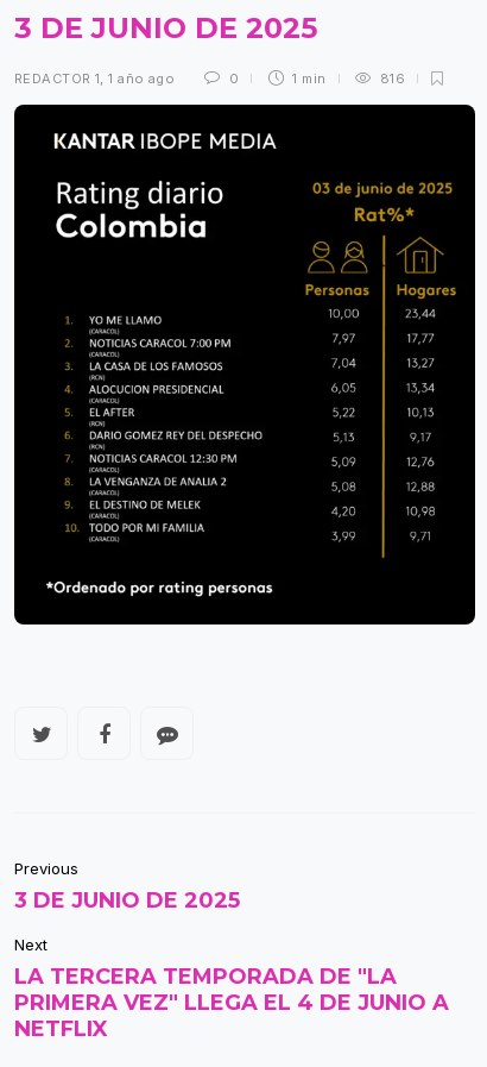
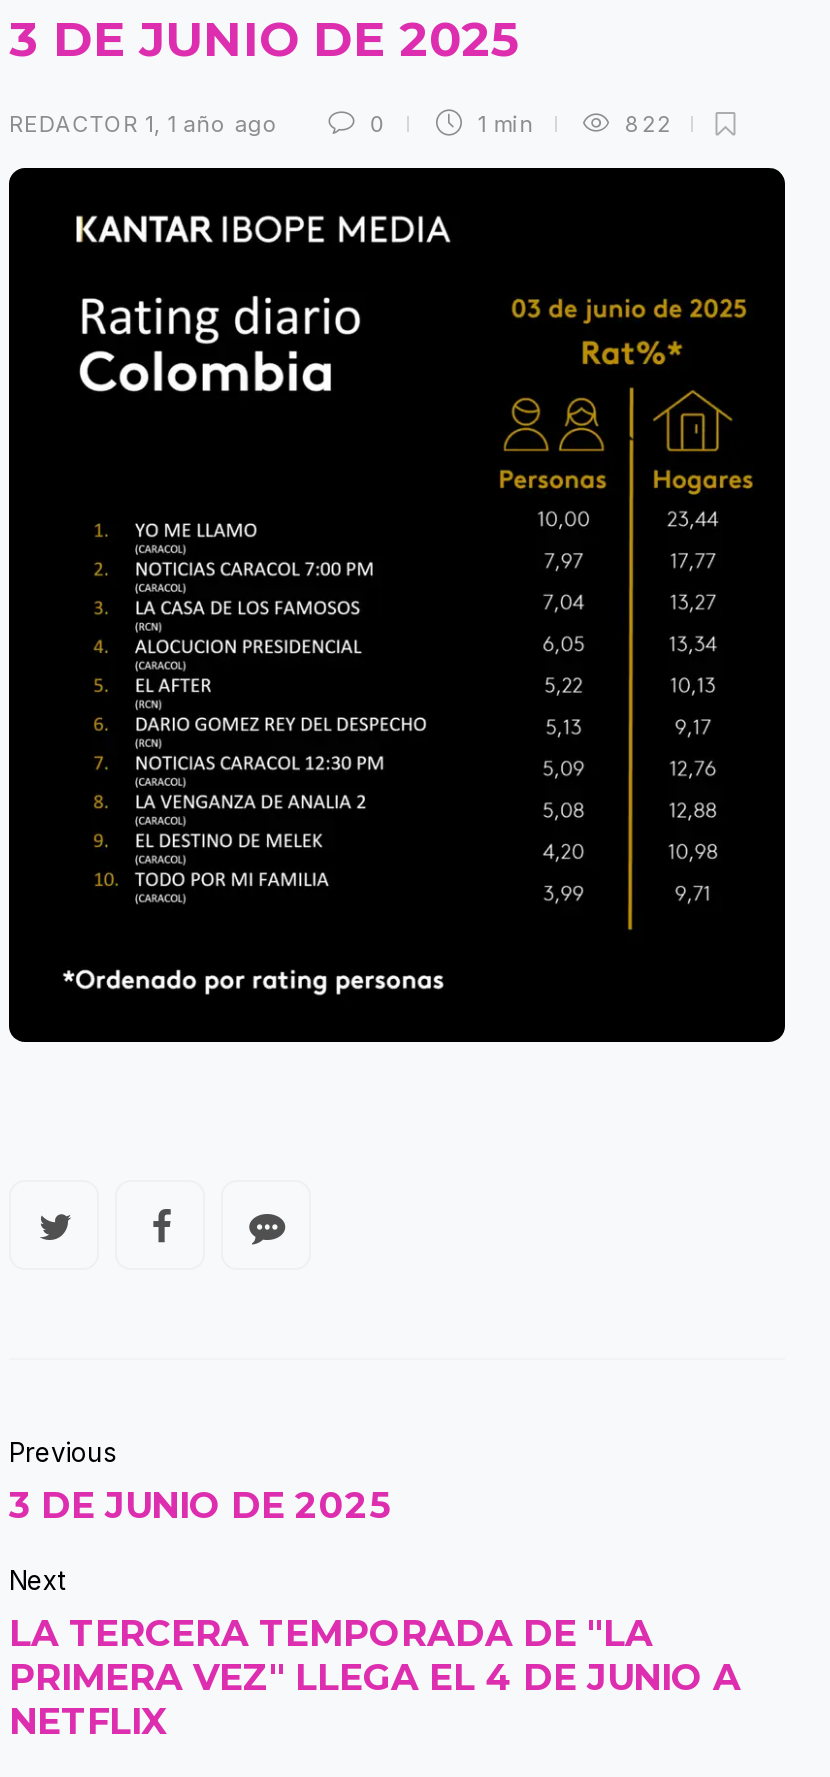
- 816
+ 822
